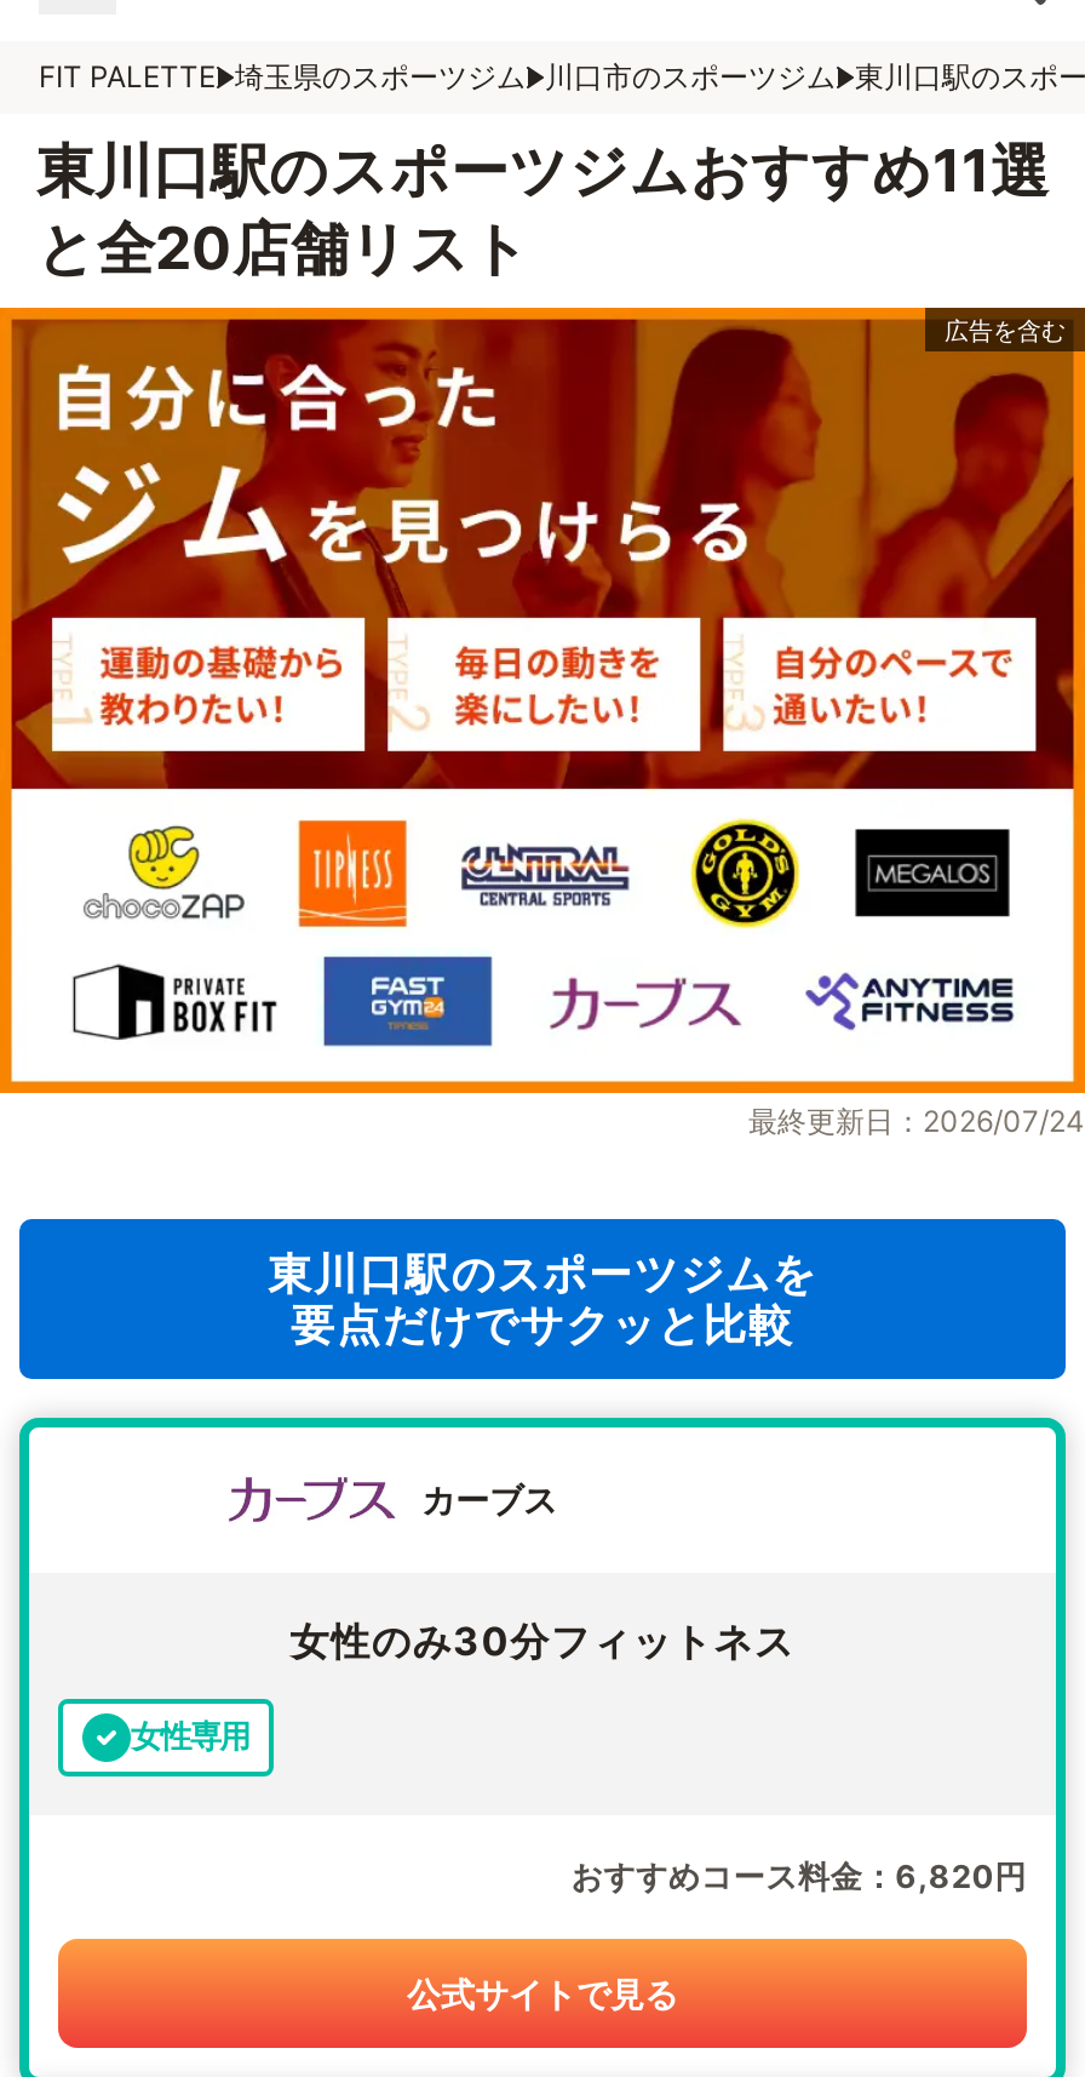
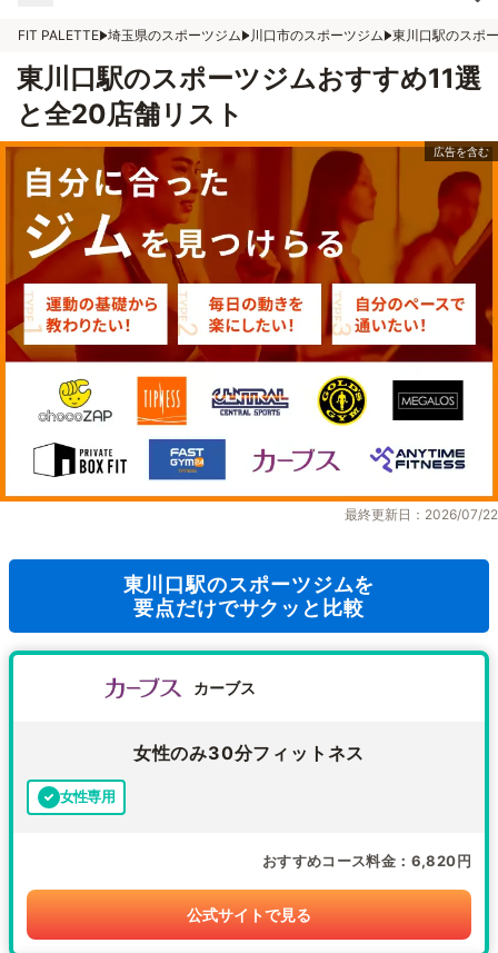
- 最終更新日：2026/07/24
+ 最終更新日：2026/07/22
